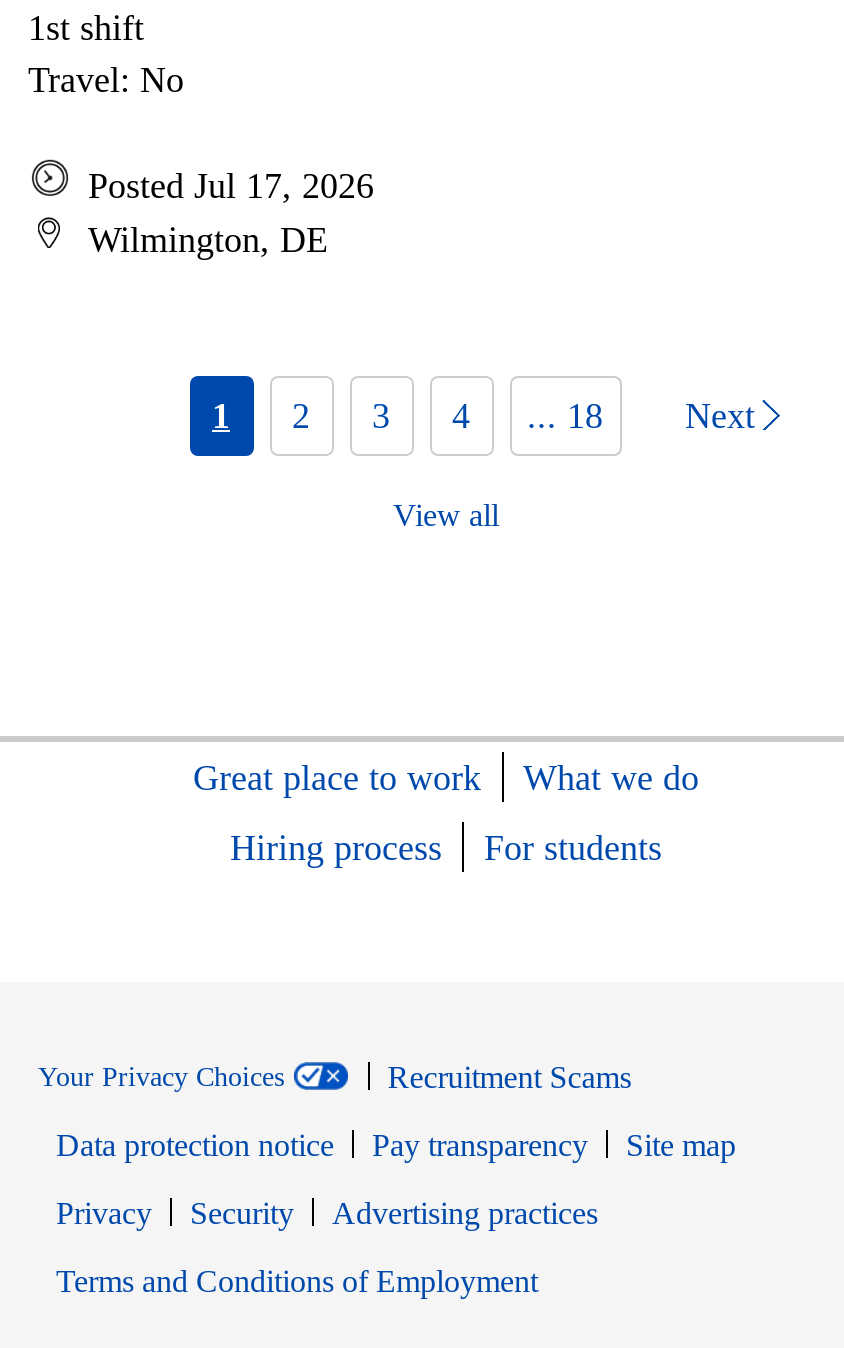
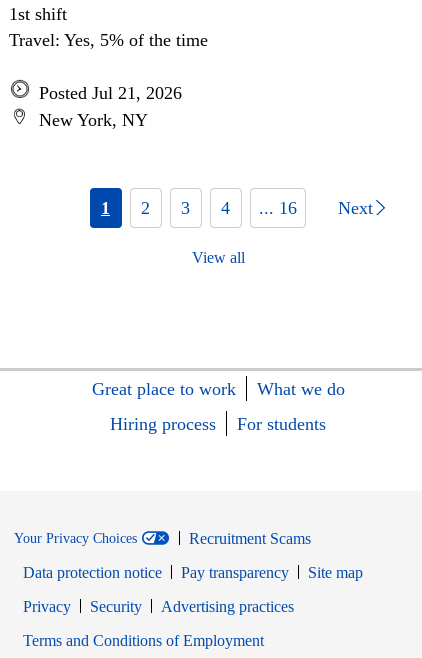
- Travel: No
+ Travel: Yes, 5% of the time

- Posted Jul 17, 2026
- Wilmington, DE
+ Posted Jul 21, 2026
+ New York, NY

- 1 2 3 4 ... 18
+ 1 2 3 4 ... 16
